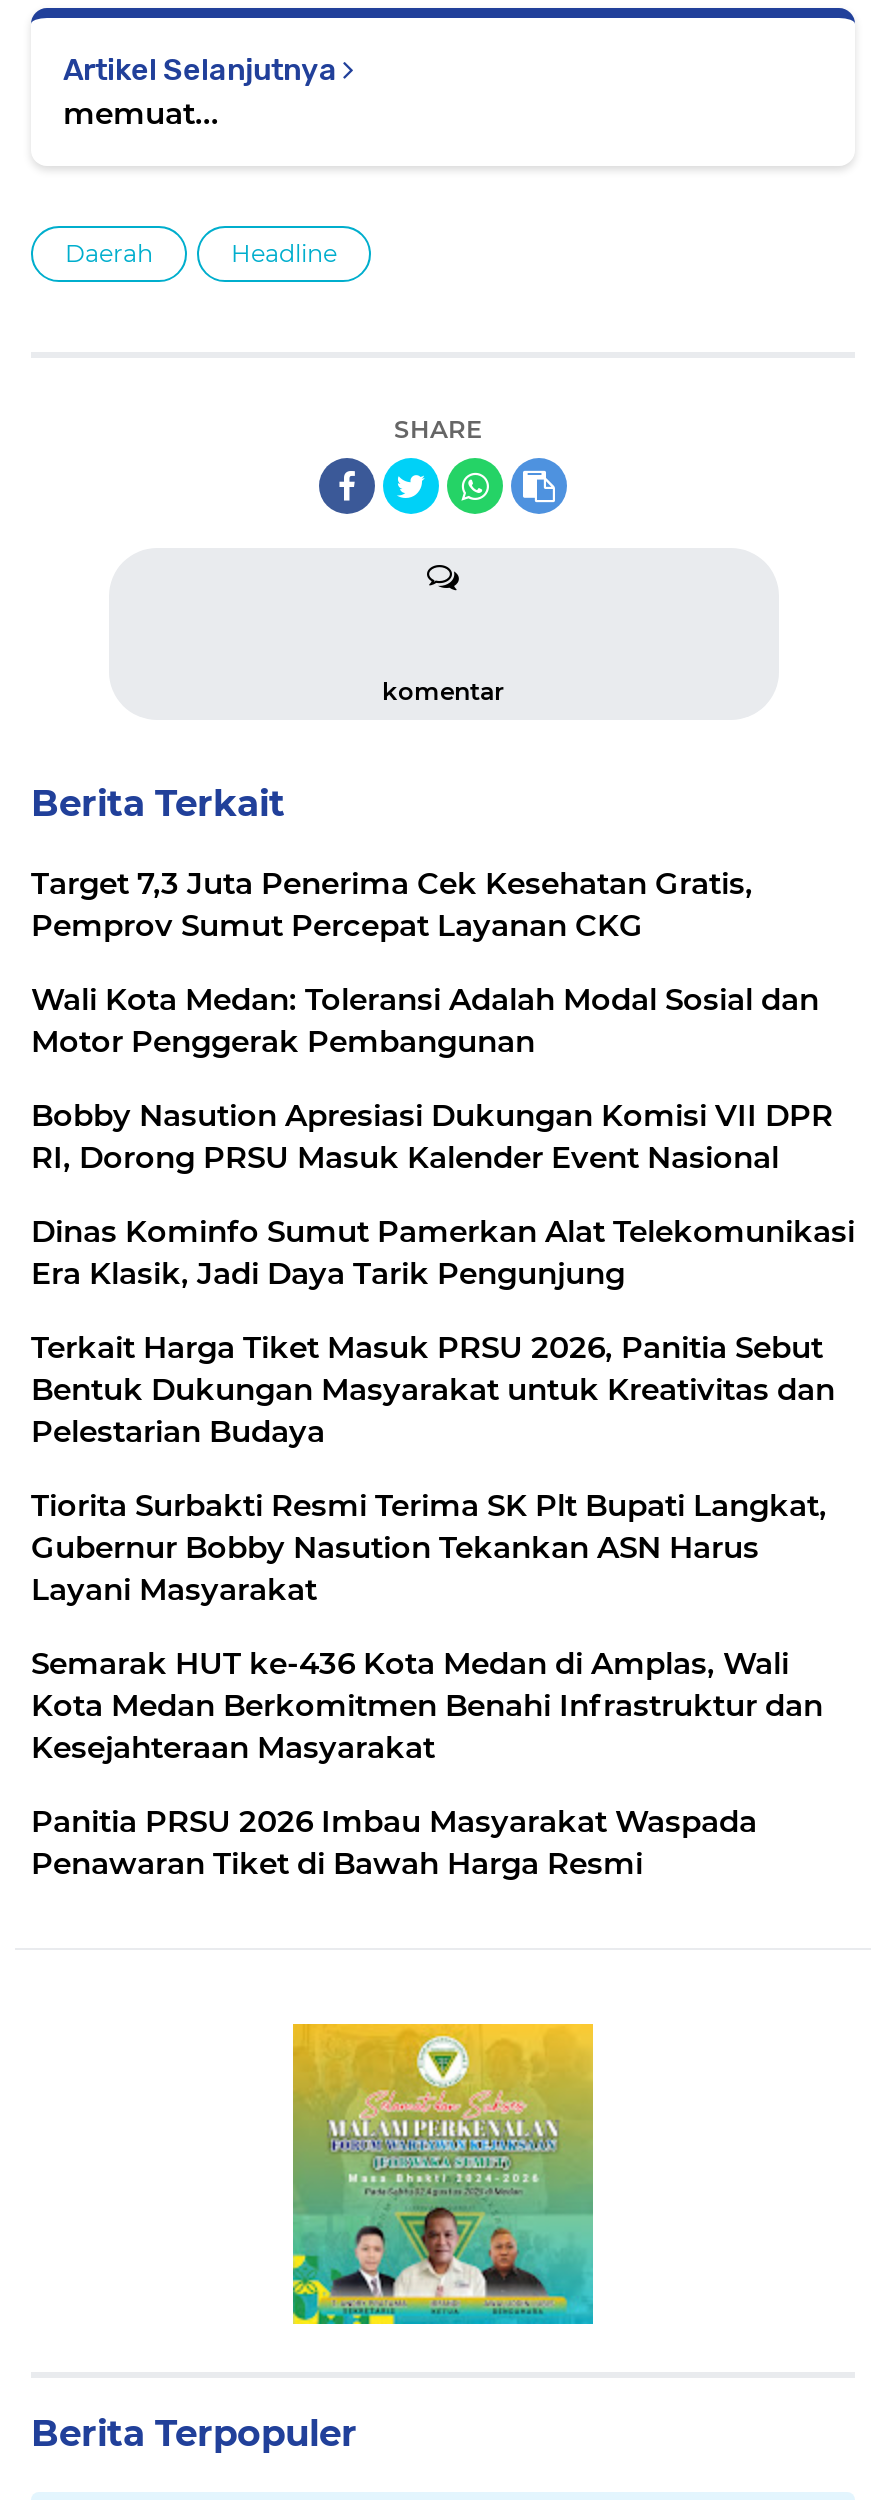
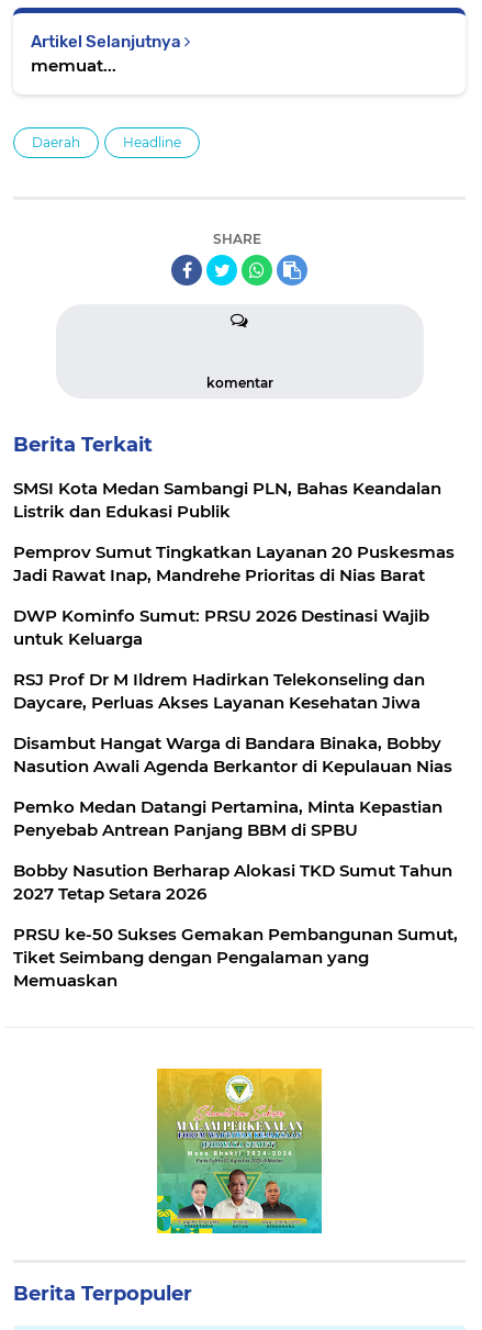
- Target 7,3 Juta Penerima Cek Kesehatan Gratis,
- Pemprov Sumut Percepat Layanan CKG
+ SMSI Kota Medan Sambangi PLN, Bahas Keandalan
+ Listrik dan Edukasi Publik

- Wali Kota Medan: Toleransi Adalah Modal Sosial dan
- Motor Penggerak Pembangunan
+ Pemprov Sumut Tingkatkan Layanan 20 Puskesmas
+ Jadi Rawat Inap, Mandrehe Prioritas di Nias Barat

- Bobby Nasution Apresiasi Dukungan Komisi VII DPR
- RI, Dorong PRSU Masuk Kalender Event Nasional
+ DWP Kominfo Sumut: PRSU 2026 Destinasi Wajib
+ untuk Keluarga

- Dinas Kominfo Sumut Pamerkan Alat Telekomunikasi
- Era Klasik, Jadi Daya Tarik Pengunjung
+ RSJ Prof Dr M Ildrem Hadirkan Telekonseling dan
+ Daycare, Perluas Akses Layanan Kesehatan Jiwa

- Terkait Harga Tiket Masuk PRSU 2026, Panitia Sebut
- Bentuk Dukungan Masyarakat untuk Kreativitas dan
- Pelestarian Budaya
+ Disambut Hangat Warga di Bandara Binaka, Bobby
+ Nasution Awali Agenda Berkantor di Kepulauan Nias

- Tiorita Surbakti Resmi Terima SK Plt Bupati Langkat,
- Gubernur Bobby Nasution Tekankan ASN Harus
- Layani Masyarakat
+ Pemko Medan Datangi Pertamina, Minta Kepastian
+ Penyebab Antrean Panjang BBM di SPBU

- Semarak HUT ke-436 Kota Medan di Amplas, Wali
- Kota Medan Berkomitmen Benahi Infrastruktur dan
- Kesejahteraan Masyarakat
+ Bobby Nasution Berharap Alokasi TKD Sumut Tahun
+ 2027 Tetap Setara 2026

- Panitia PRSU 2026 Imbau Masyarakat Waspada
- Penawaran Tiket di Bawah Harga Resmi
+ PRSU ke-50 Sukses Gemakan Pembangunan Sumut,
+ Tiket Seimbang dengan Pengalaman yang
+ Memuaskan
